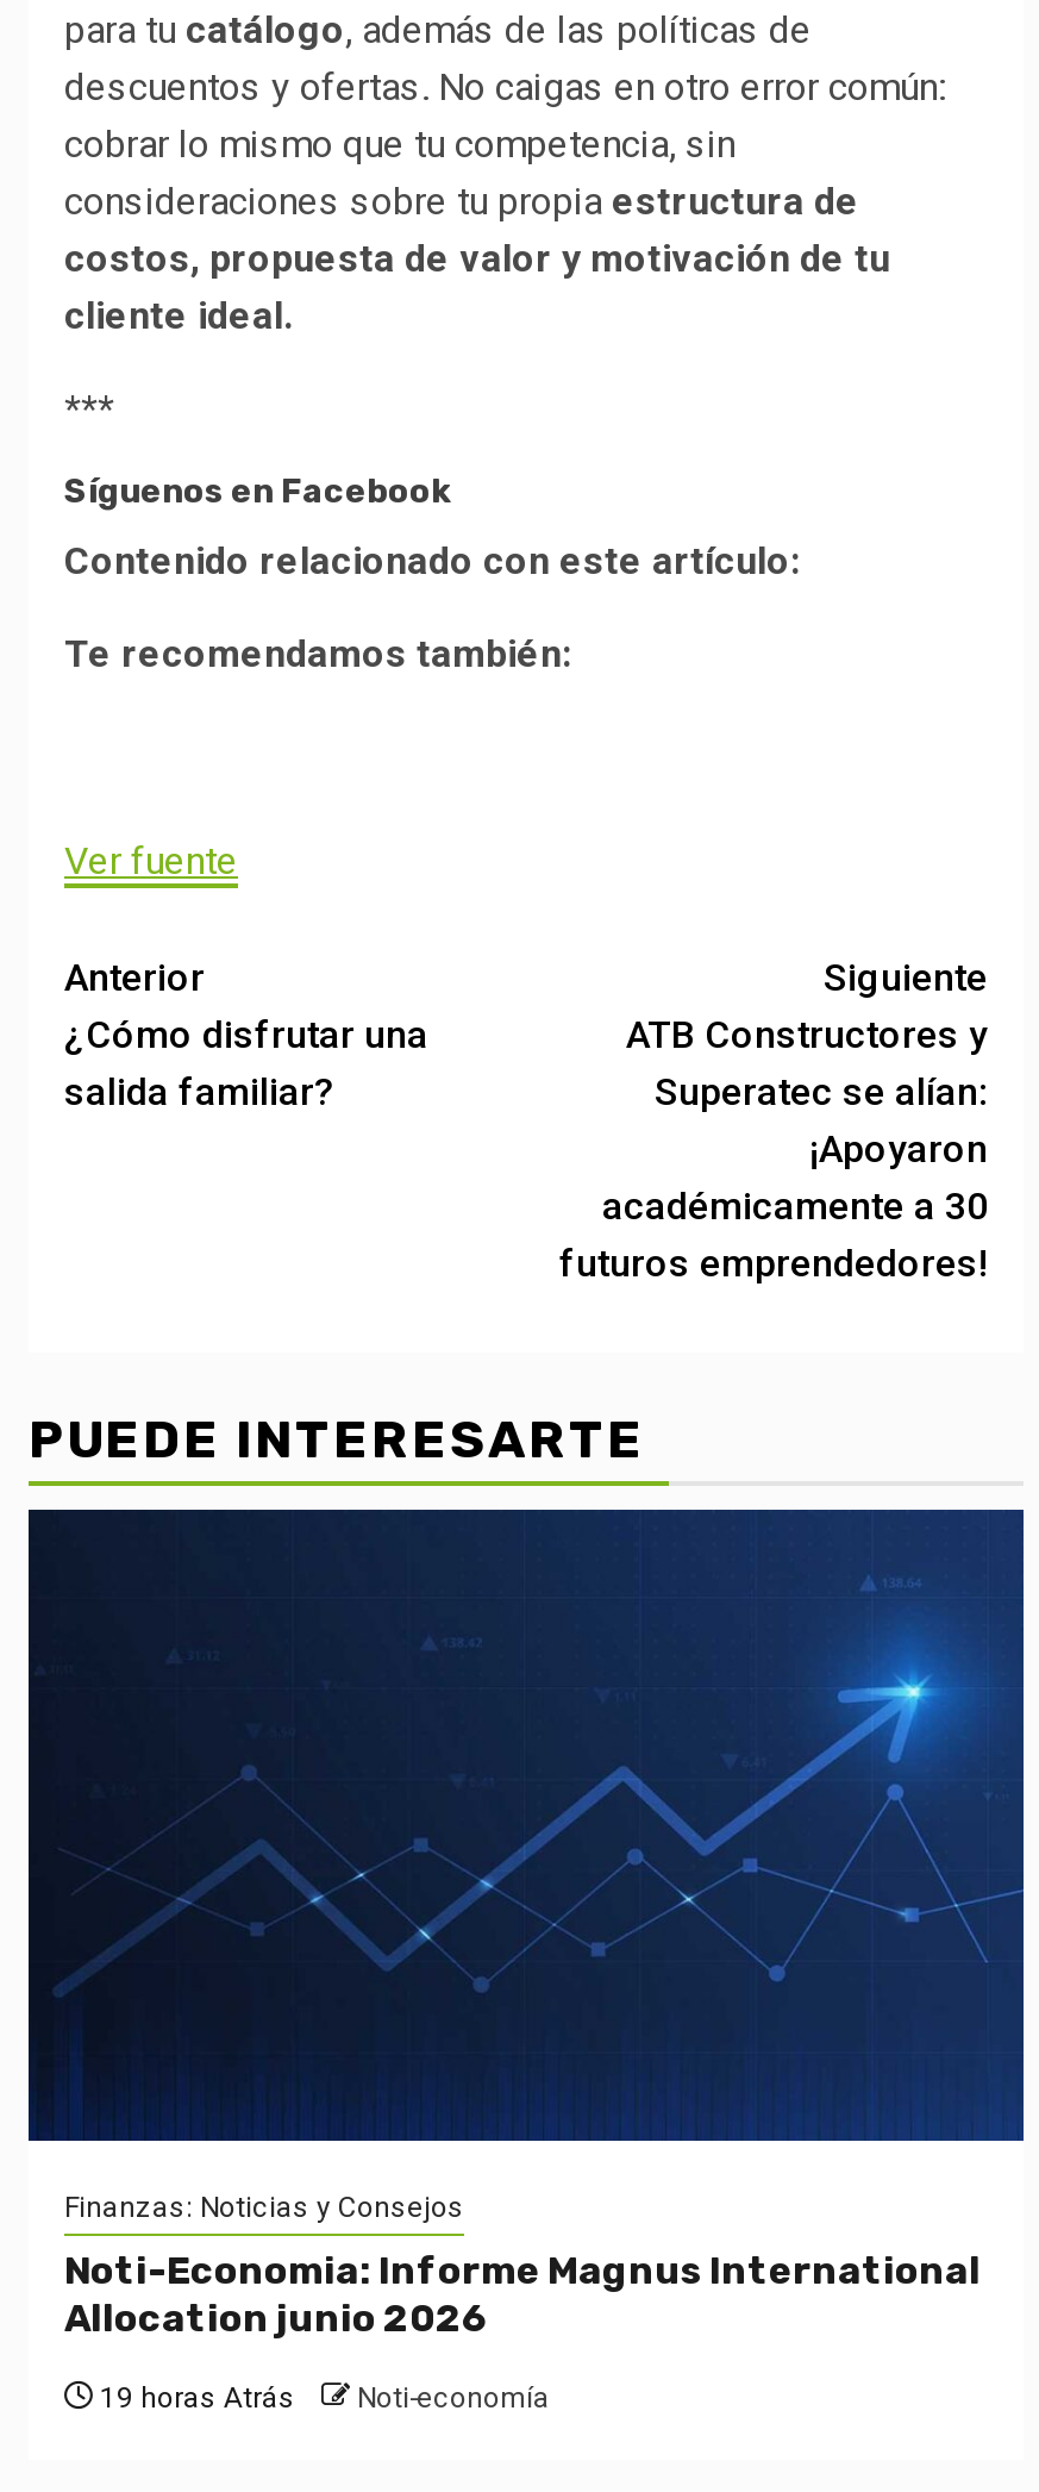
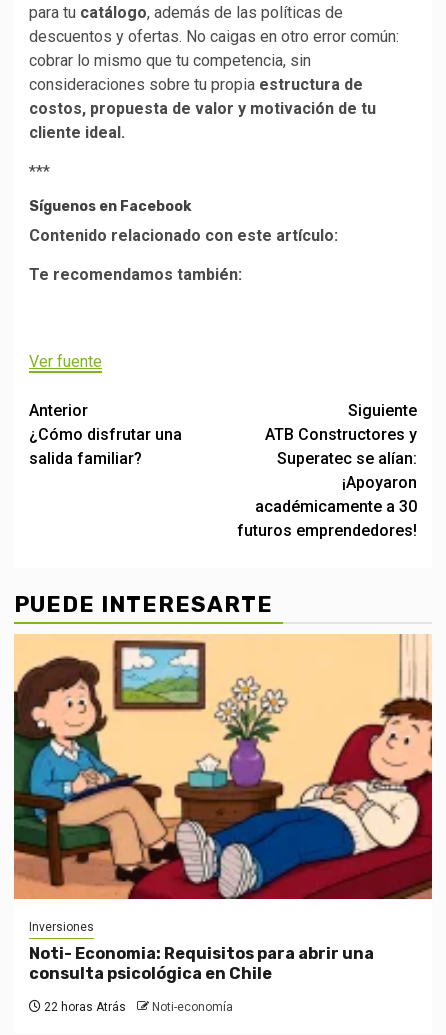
- [image]
- Finanzas: Noticias y Consejos
+ [image]
+ Inversiones

- Noti-Economia: Informe Magnus International
- Allocation junio 2026
+ Noti- Economia: Requisitos para abrir una
+ consulta psicológica en Chile

- 19 horas Atrás Noti-economía
+ 22 horas Atrás Noti-economía
